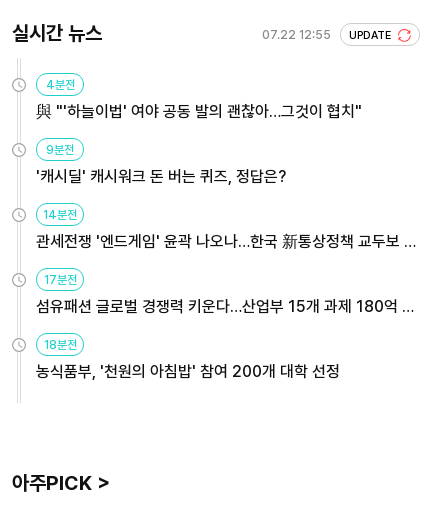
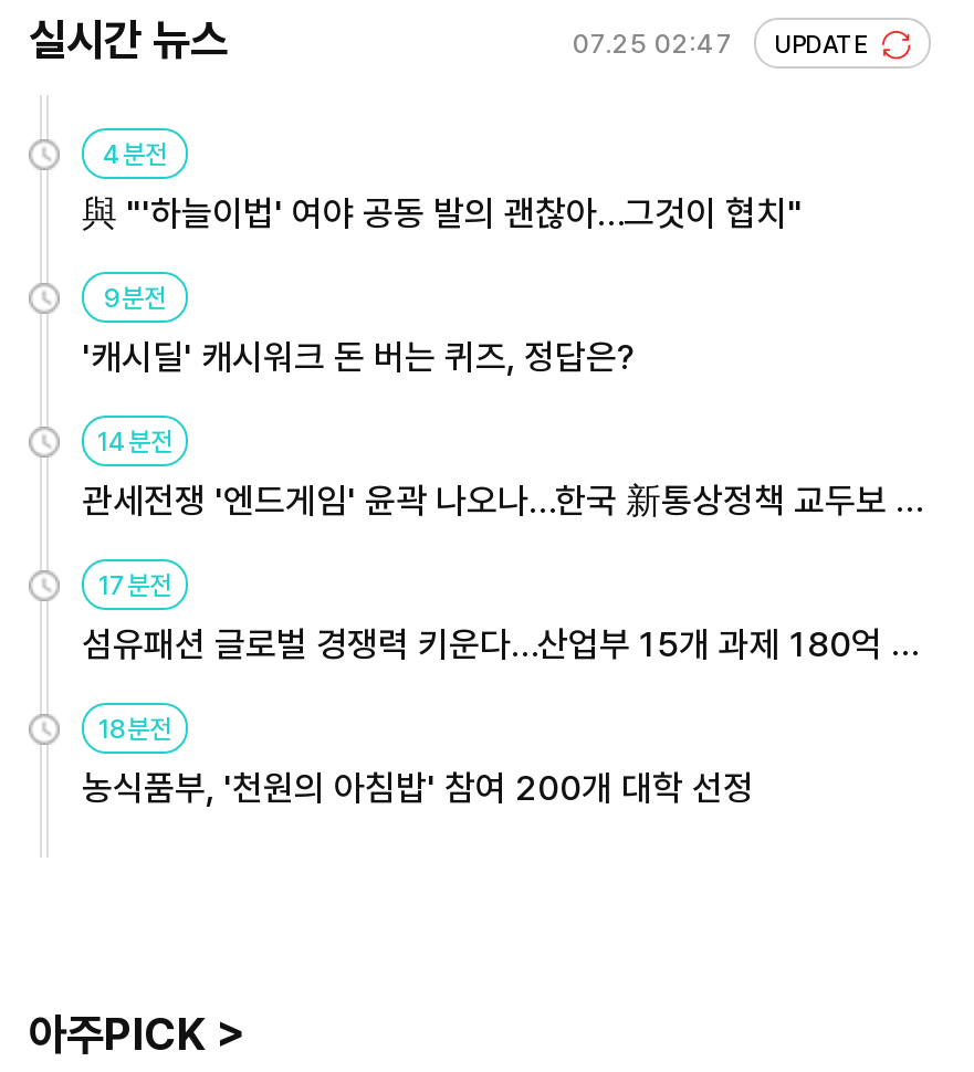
- 07.22 12:55 UPDATE
+ 07.25 02:47 UPDATE
